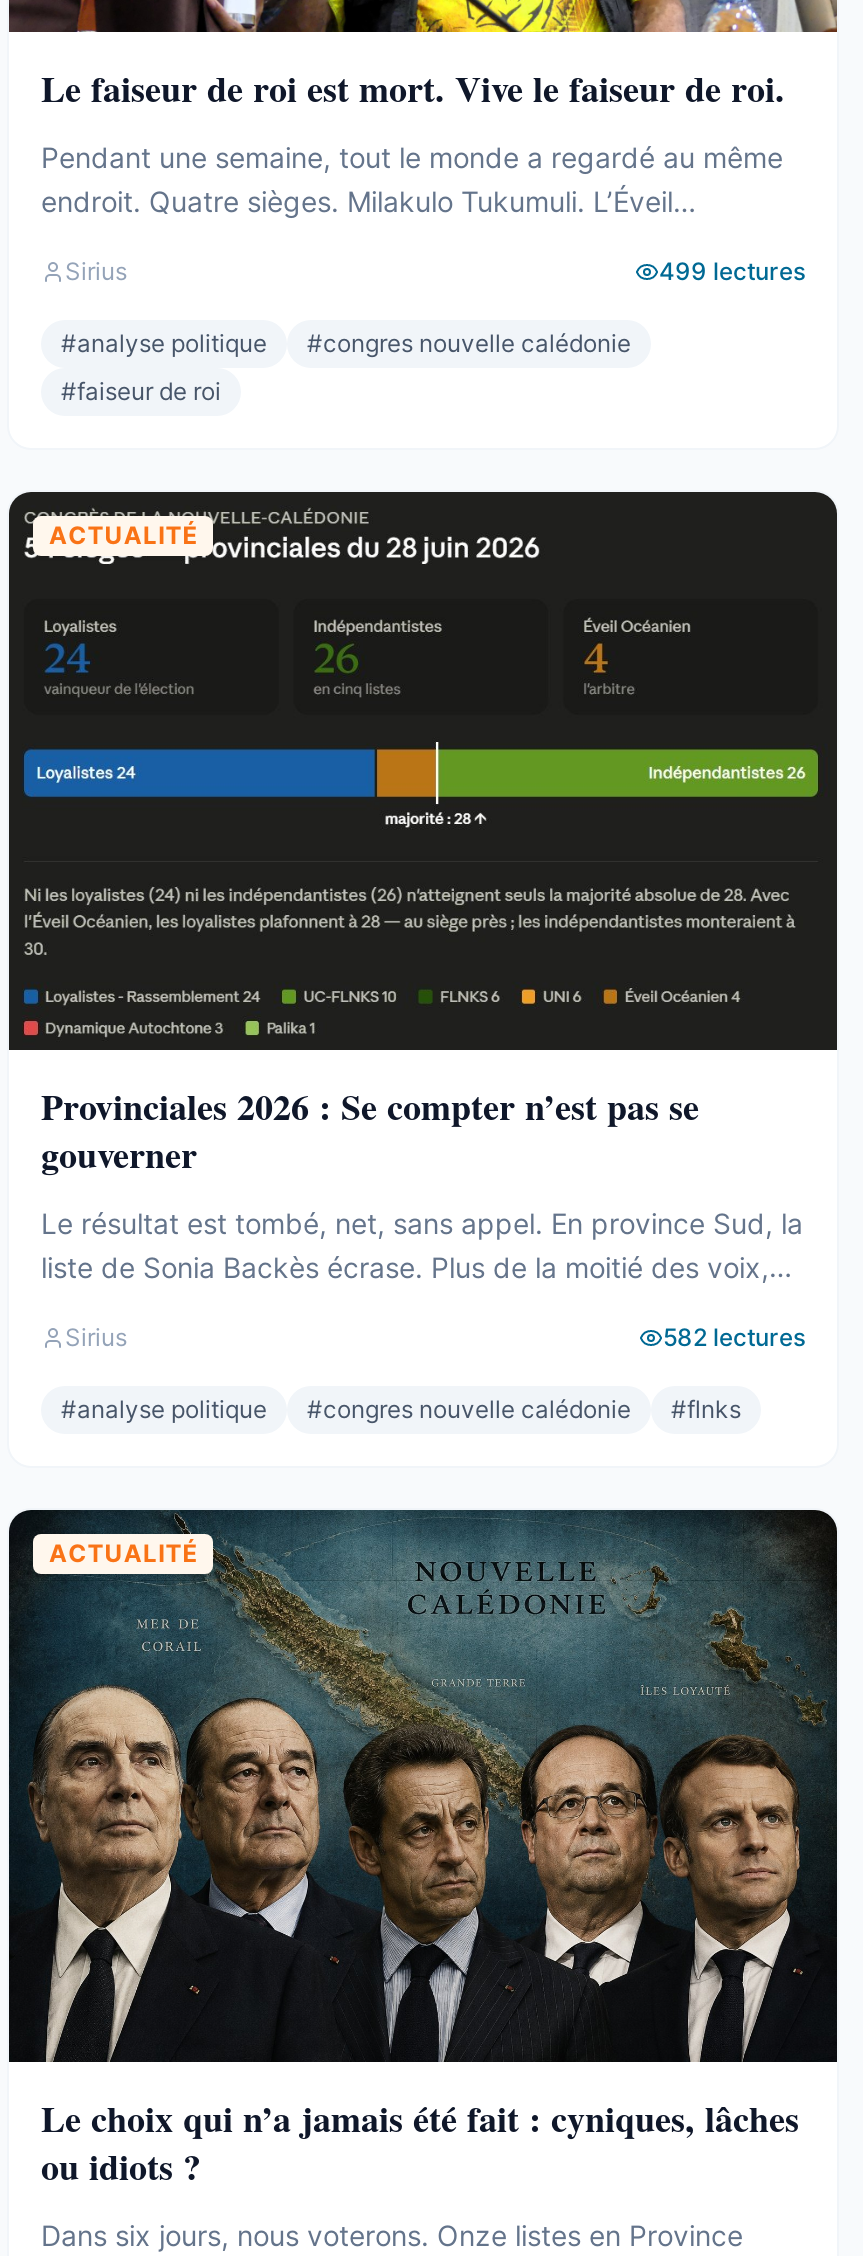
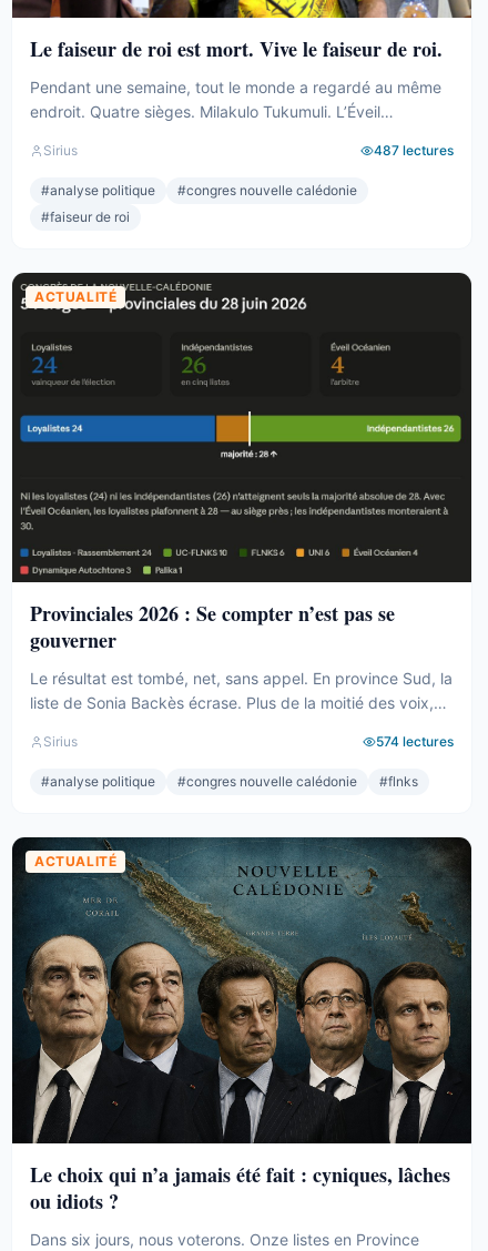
- 499 lectures
+ 487 lectures

- 582 lectures
+ 574 lectures
